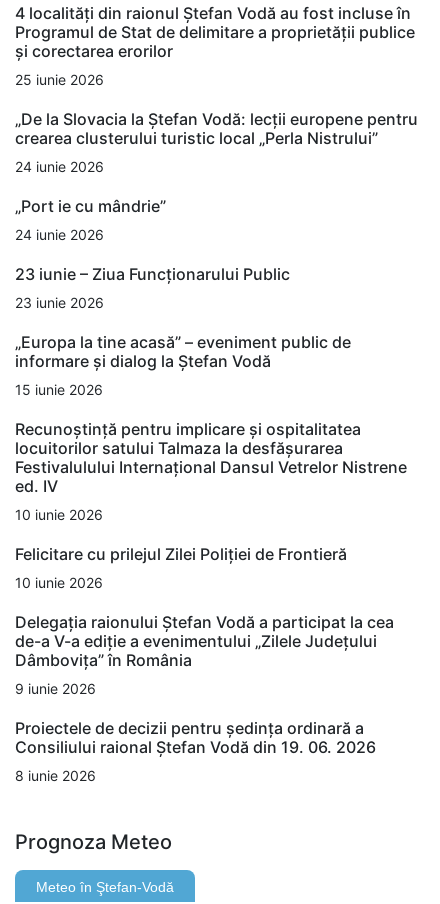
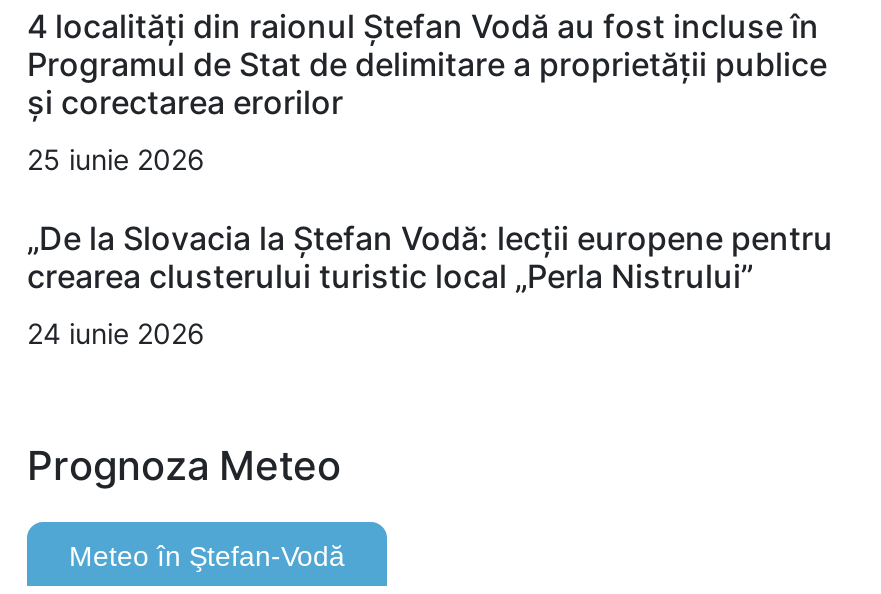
- „Port ie cu mândrie”
- 24 iunie 2026
- 23 iunie – Ziua Funcționarului Public
- 23 iunie 2026
- „Europa la tine acasă” – eveniment public de
- informare și dialog la Ștefan Vodă
- 15 iunie 2026
- Recunoștință pentru implicare și ospitalitatea
- locuitorilor satului Talmaza la desfășurarea
- Festivalulului Internațional Dansul Vetrelor Nistrene
- ed. IV
- 10 iunie 2026
- Felicitare cu prilejul Zilei Poliției de Frontieră
- 10 iunie 2026
- Delegația raionului Ștefan Vodă a participat la cea
- de-a V-a ediție a evenimentului „Zilele Județului
- Dâmbovița” în România
- 9 iunie 2026
- Proiectele de decizii pentru ședința ordinară a
- Consiliului raional Ștefan Vodă din 19. 06. 2026
- 8 iunie 2026
